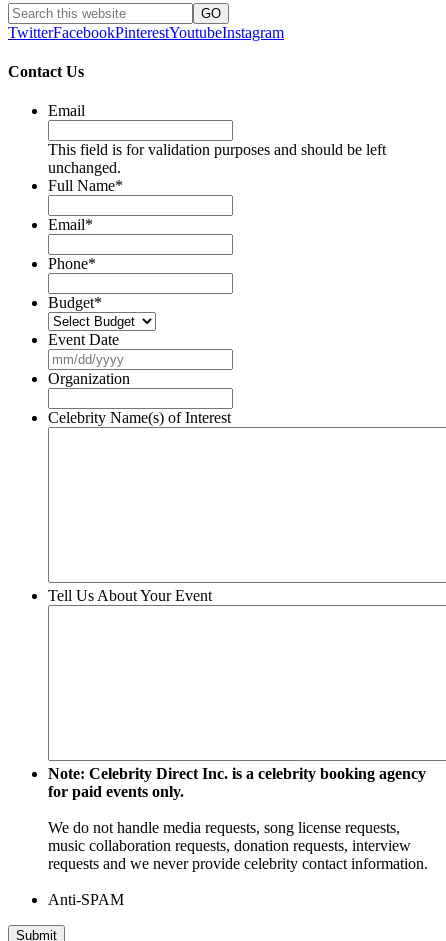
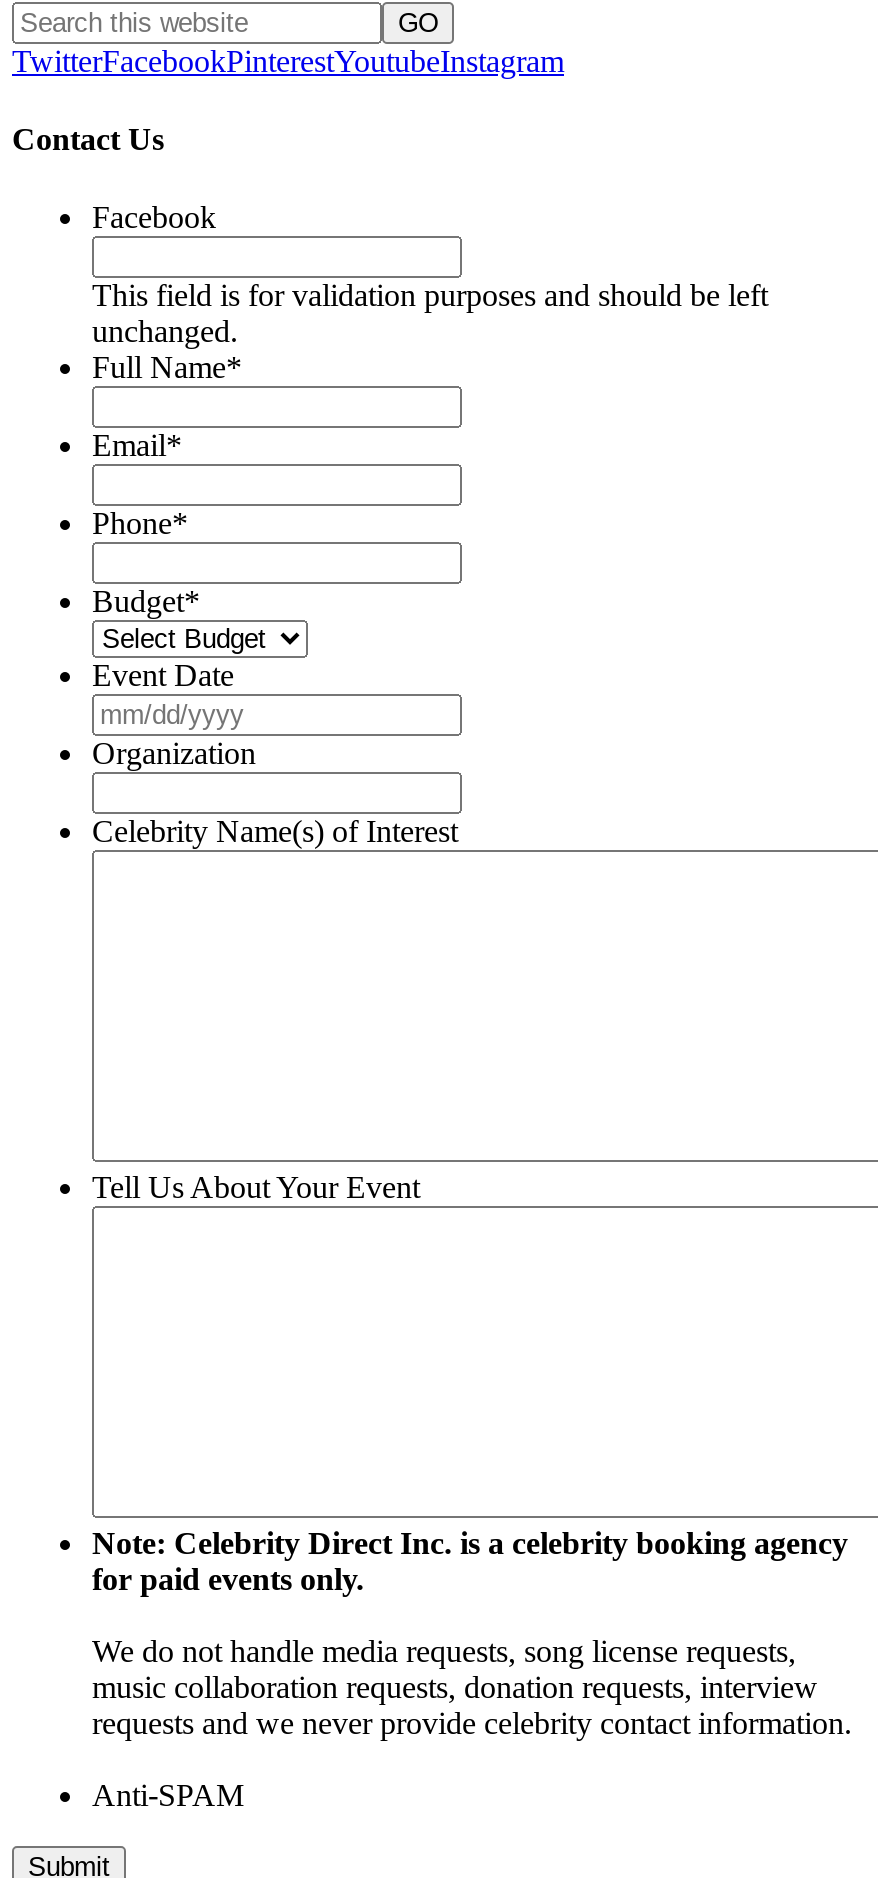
- Email
+ Facebook
